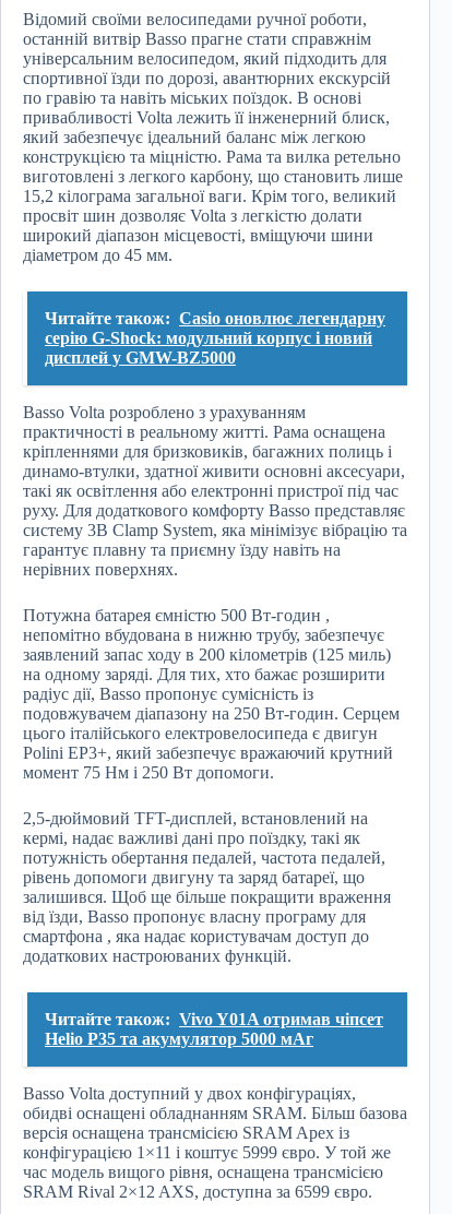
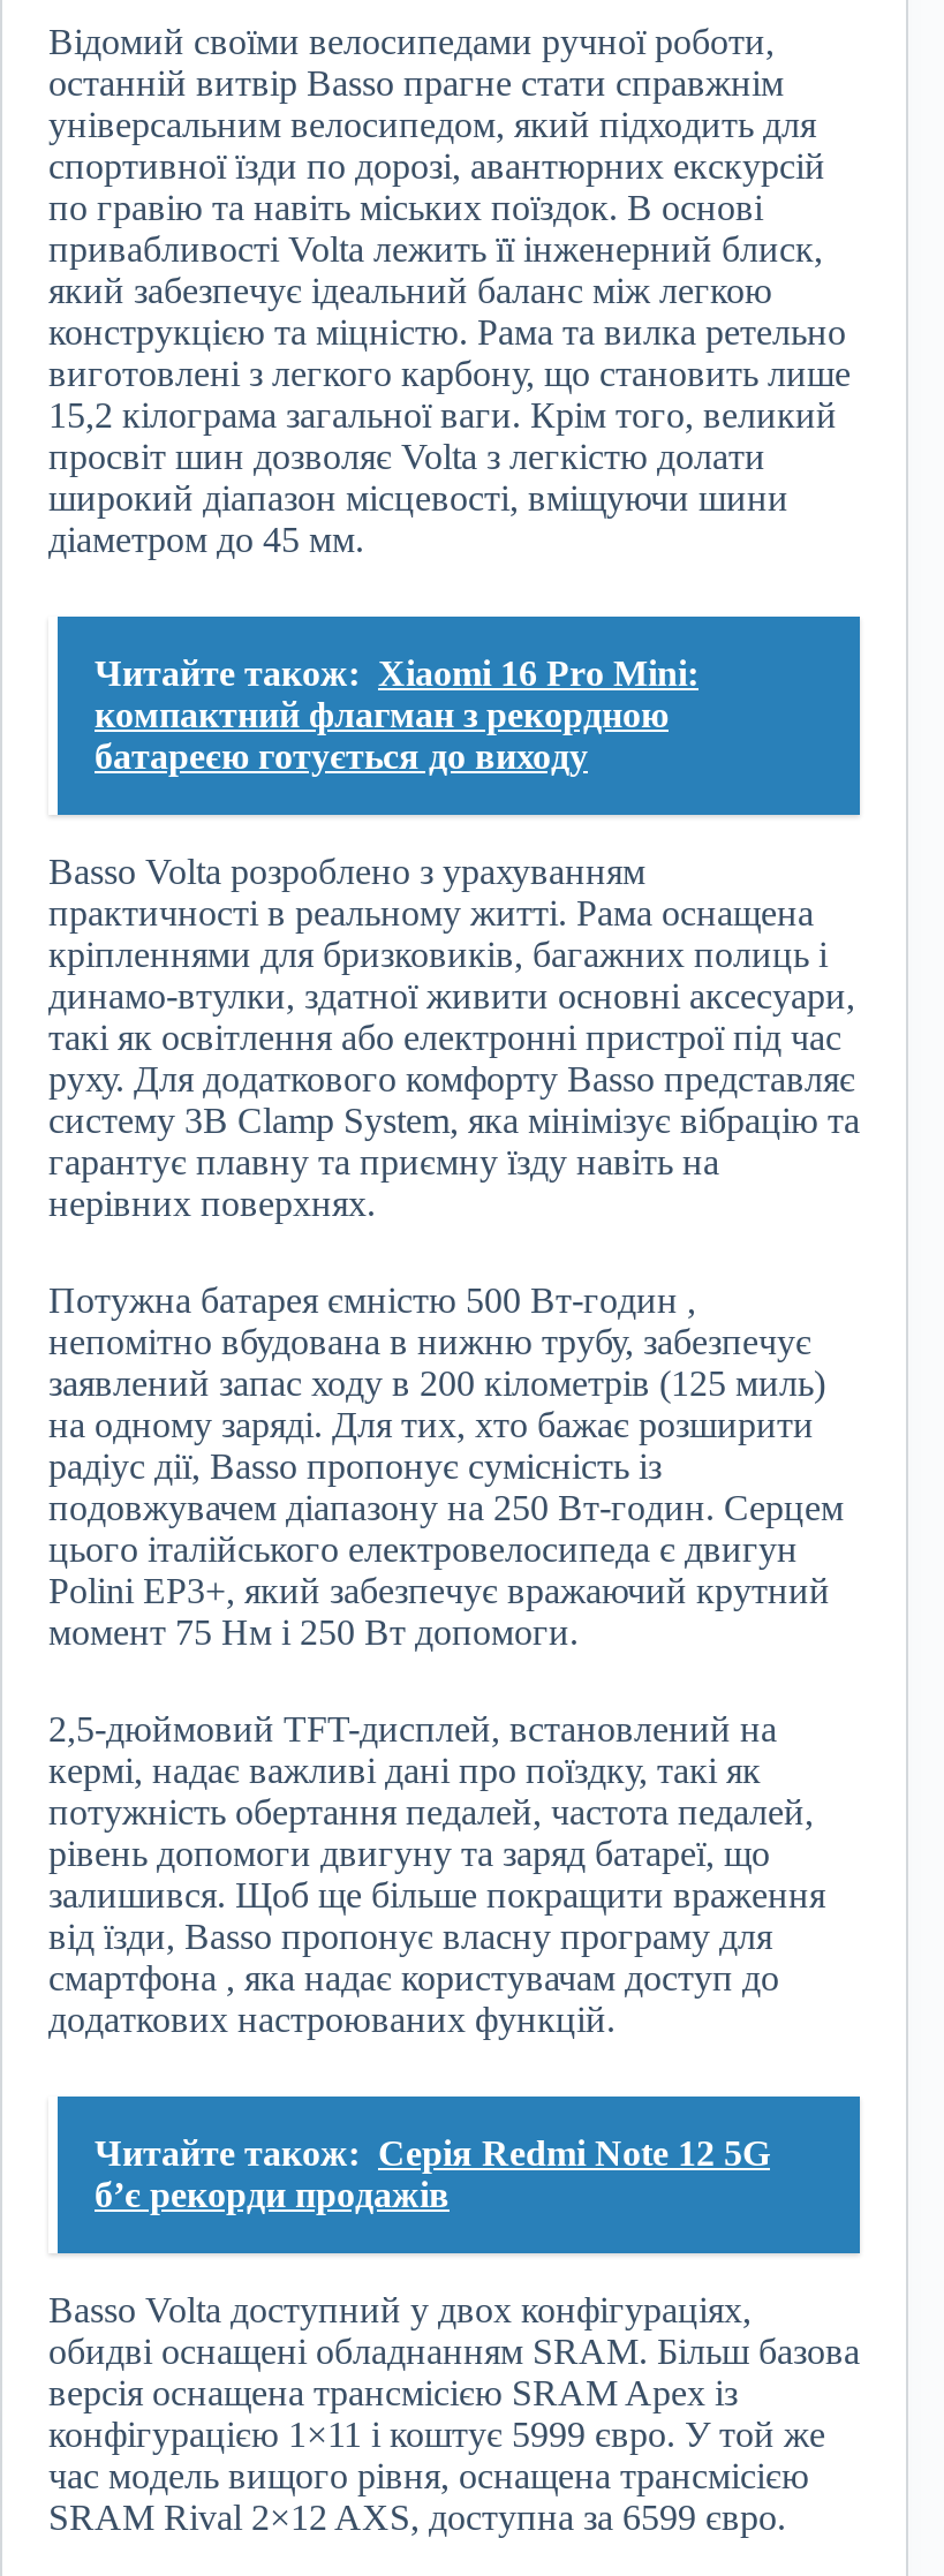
- Читайте також: Casio оновлює легендарну
- серію G-Shock: модульний корпус і новий
- дисплей у GMW-BZ5000
+ Читайте також: Xiaomi 16 Pro Mini:
+ компактний флагман з рекордною
+ батареєю готується до виходу

- Читайте також: Vivo Y01A отримав чіпсет
- Helio P35 та акумулятор 5000 мАг
+ Читайте також: Серія Redmi Note 12 5G
+ б’є рекорди продажів
